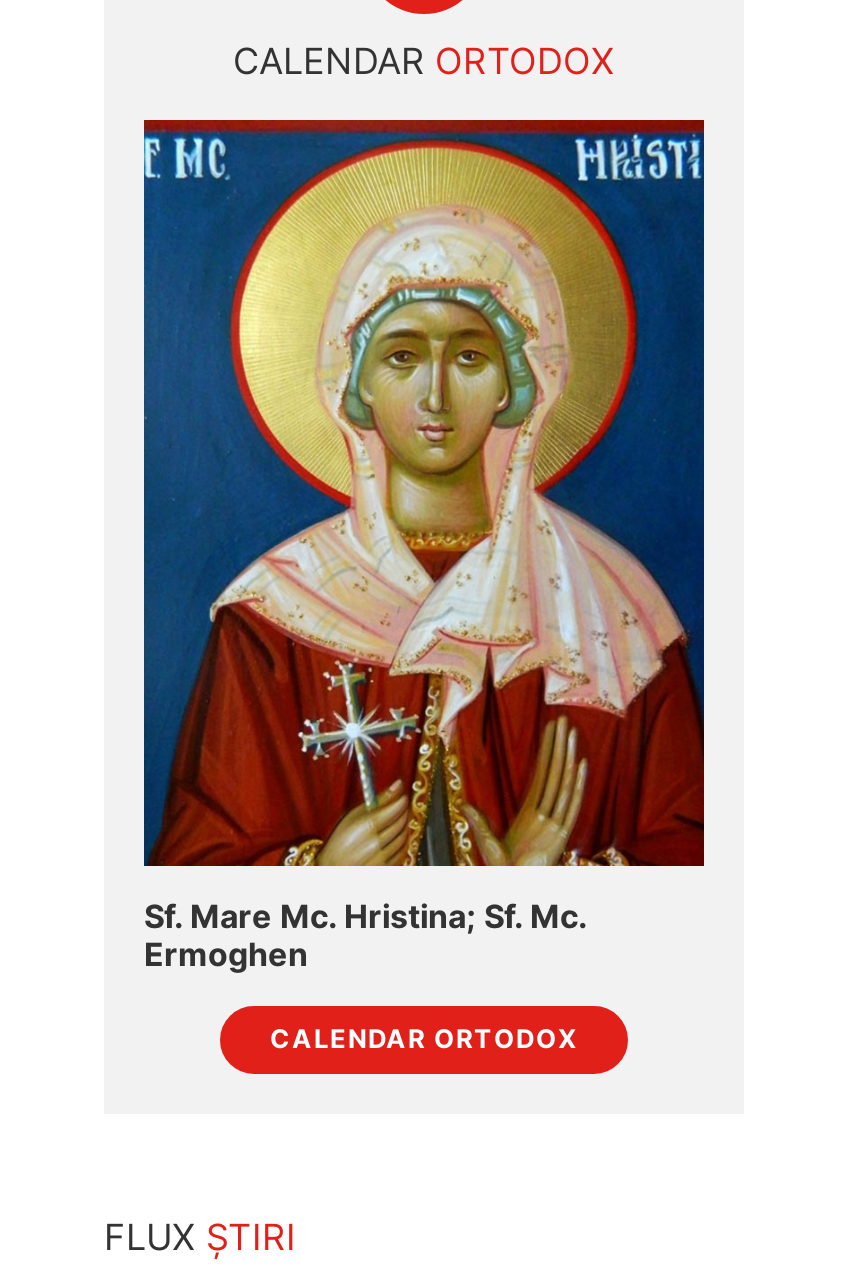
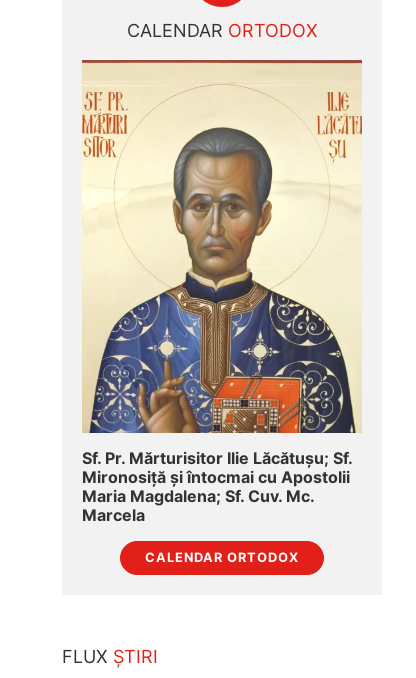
- [image]
+ [image]

- Sf. Mare Mc. Hristina; Sf. Mc.
- Ermoghen
+ Sf. Pr. Mărturisitor Ilie Lăcătușu; Sf.
+ Mironosiță şi întocmai cu Apostolii
+ Maria Magdalena; Sf. Cuv. Mc.
+ Marcela
